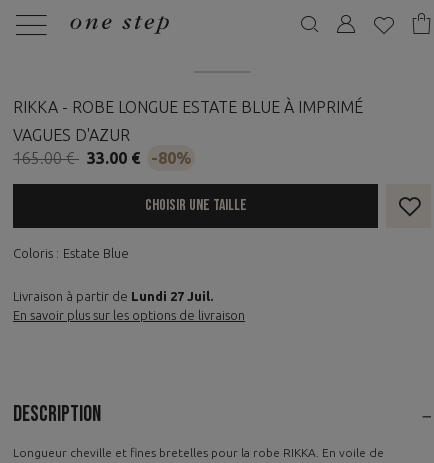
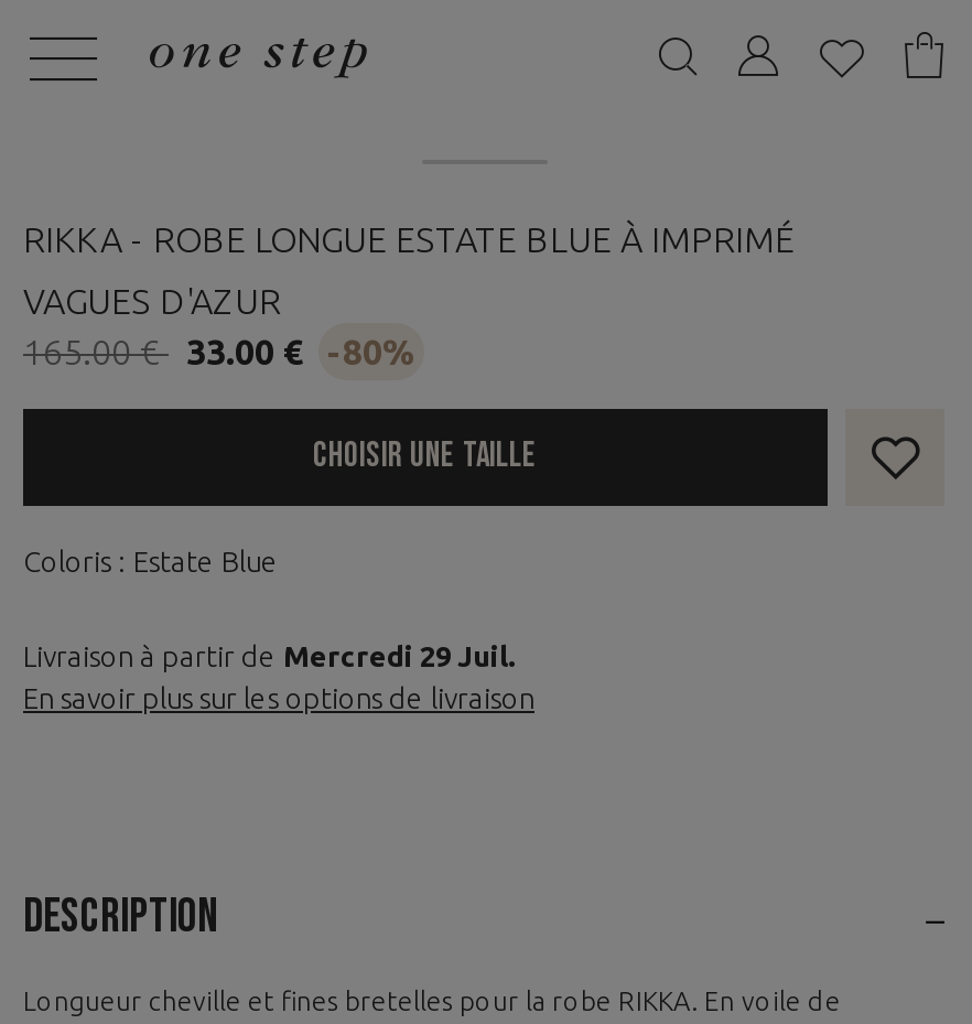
- Livraison à partir de Lundi 27 Juil.
+ Livraison à partir de Mercredi 29 Juil.
